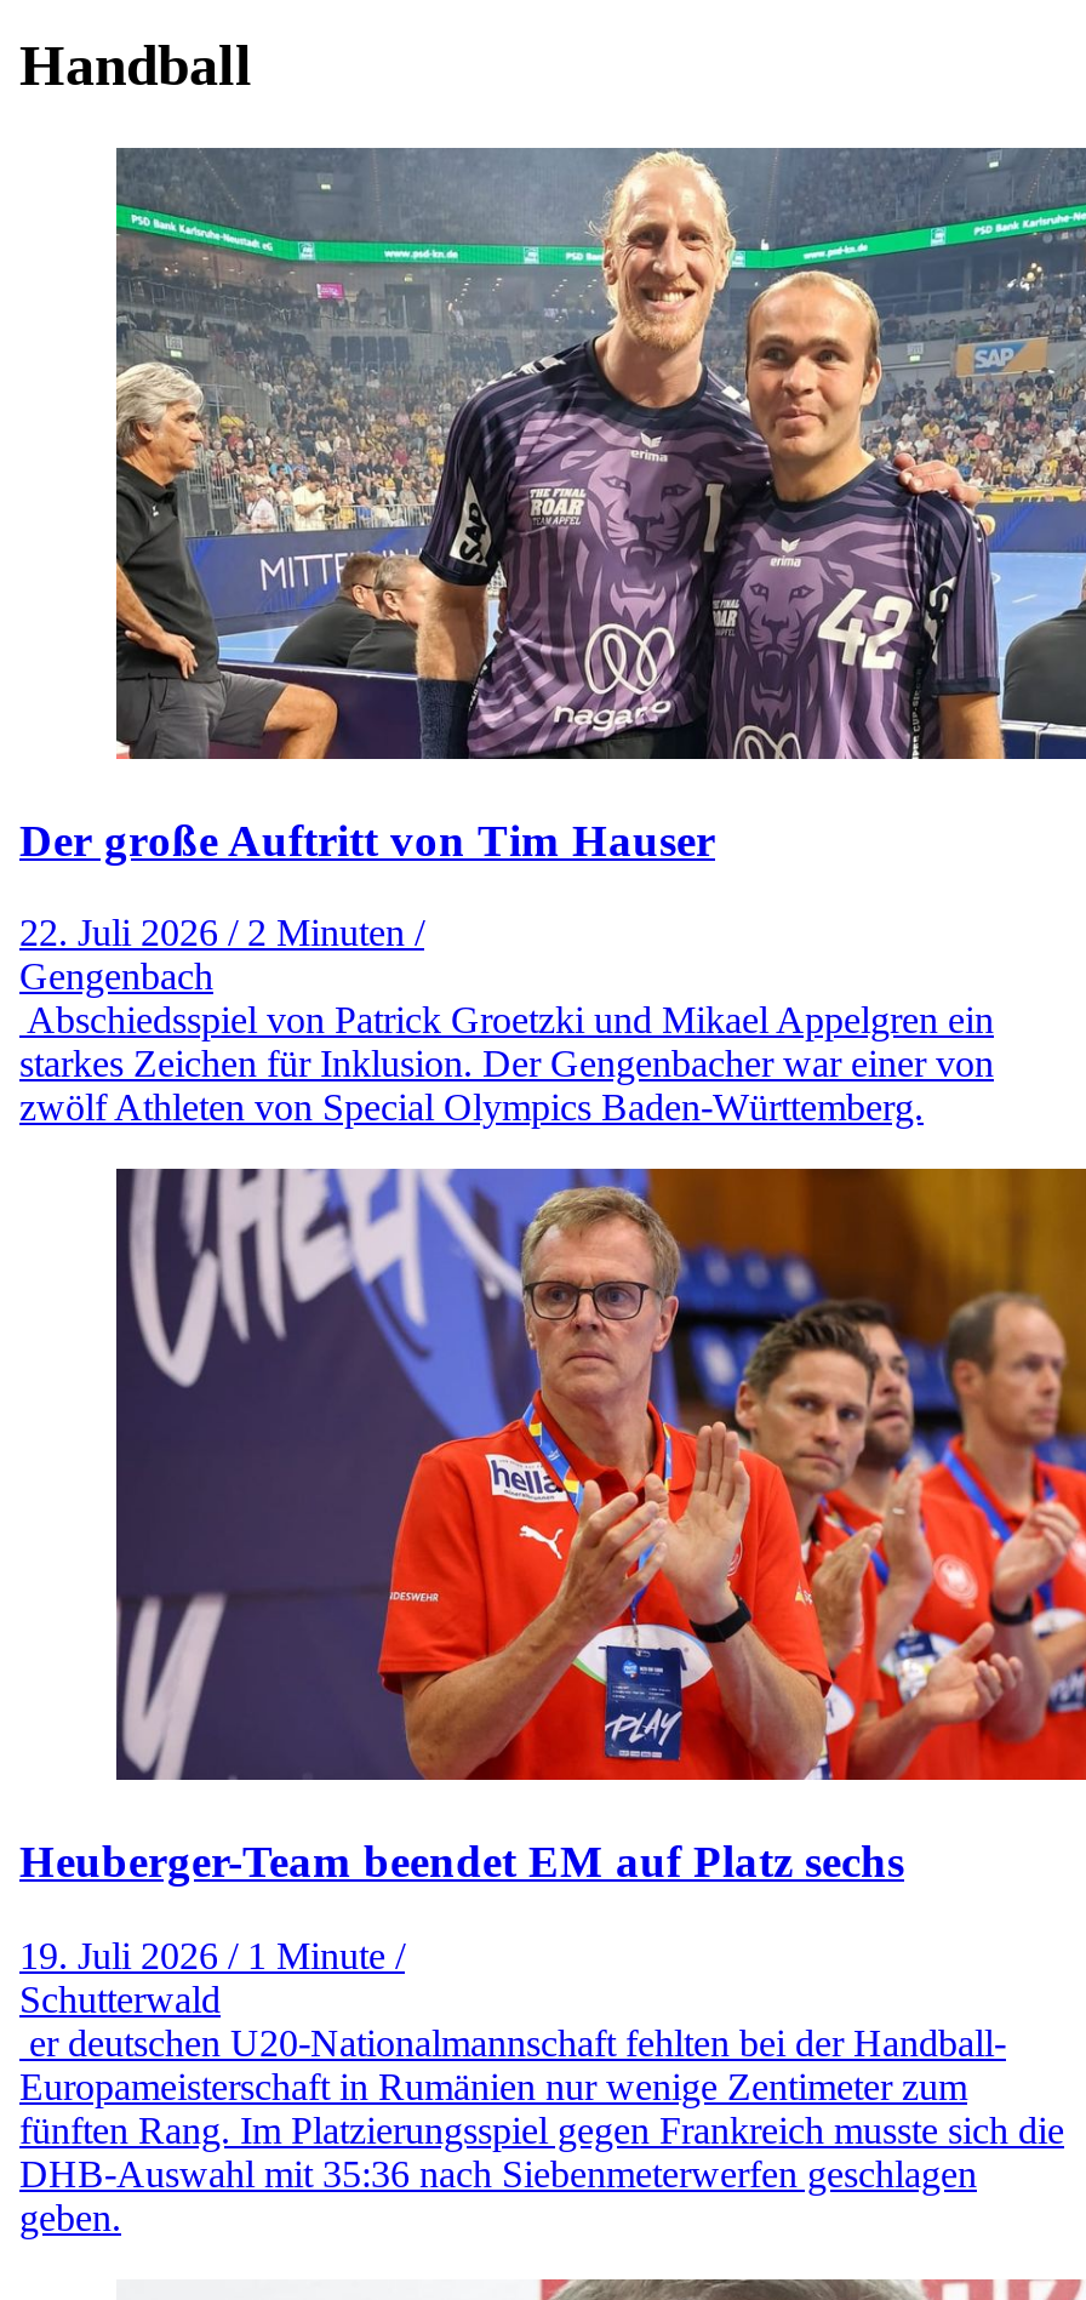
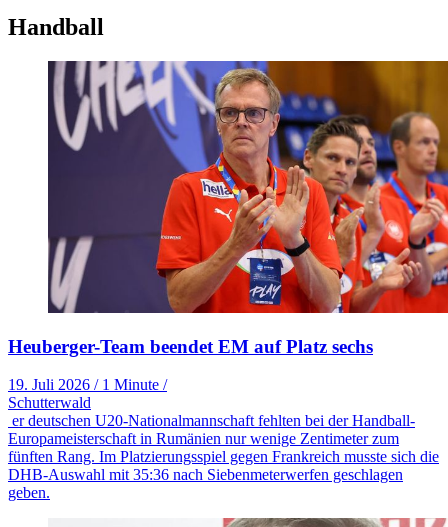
- [image]
- Der große Auftritt von Tim Hauser
- 22. Juli 2026 / 2 Minuten /
- Gengenbach
- Abschiedsspiel von Patrick Groetzki und Mikael Appelgren ein
- starkes Zeichen für Inklusion. Der Gengenbacher war einer von
- zwölf Athleten von Special Olympics Baden-Württemberg.
